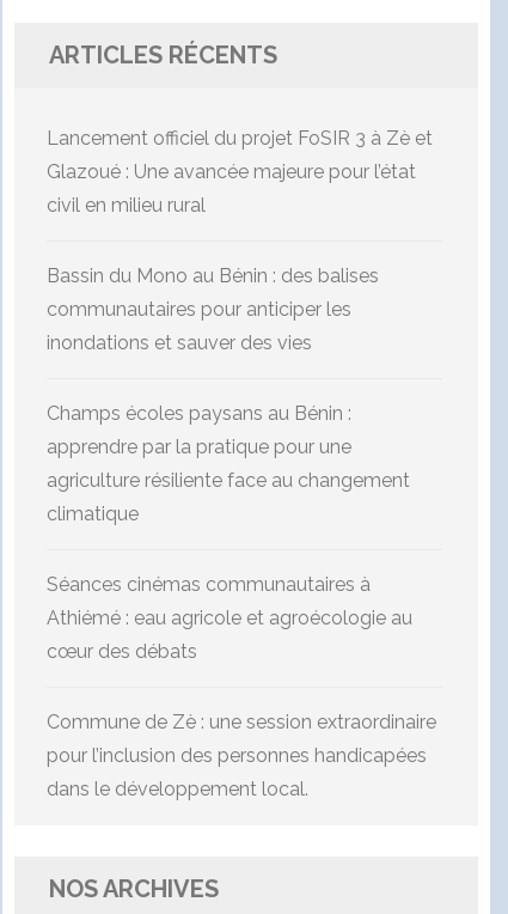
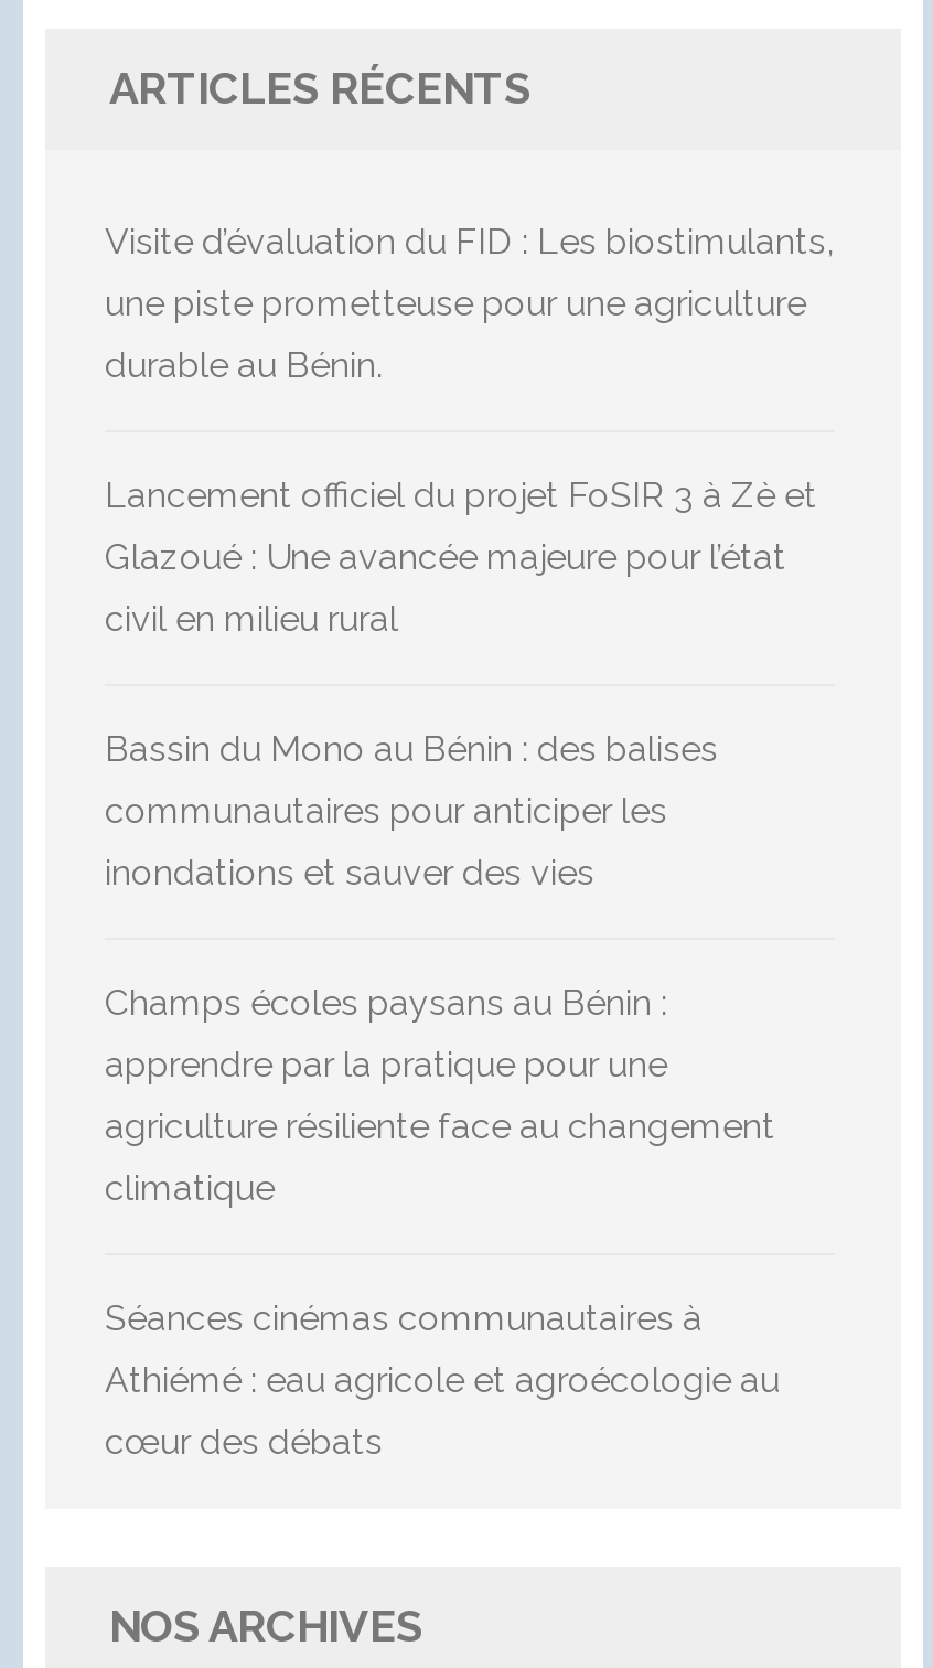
+ Visite d’évaluation du FID : Les biostimulants,
+ une piste prometteuse pour une agriculture
+ durable au Bénin.

moved down: Lancement officiel du projet FoSIR 3 à Zè et | Glazoué : Une avancée majeure pour l’état | civil en milieu rural | ... | Athiémé : eau agricole et agroécologie au | cœur des débats

- Commune de Zè : une session extraordinaire
- pour l’inclusion des personnes handicapées
- dans le développement local.
